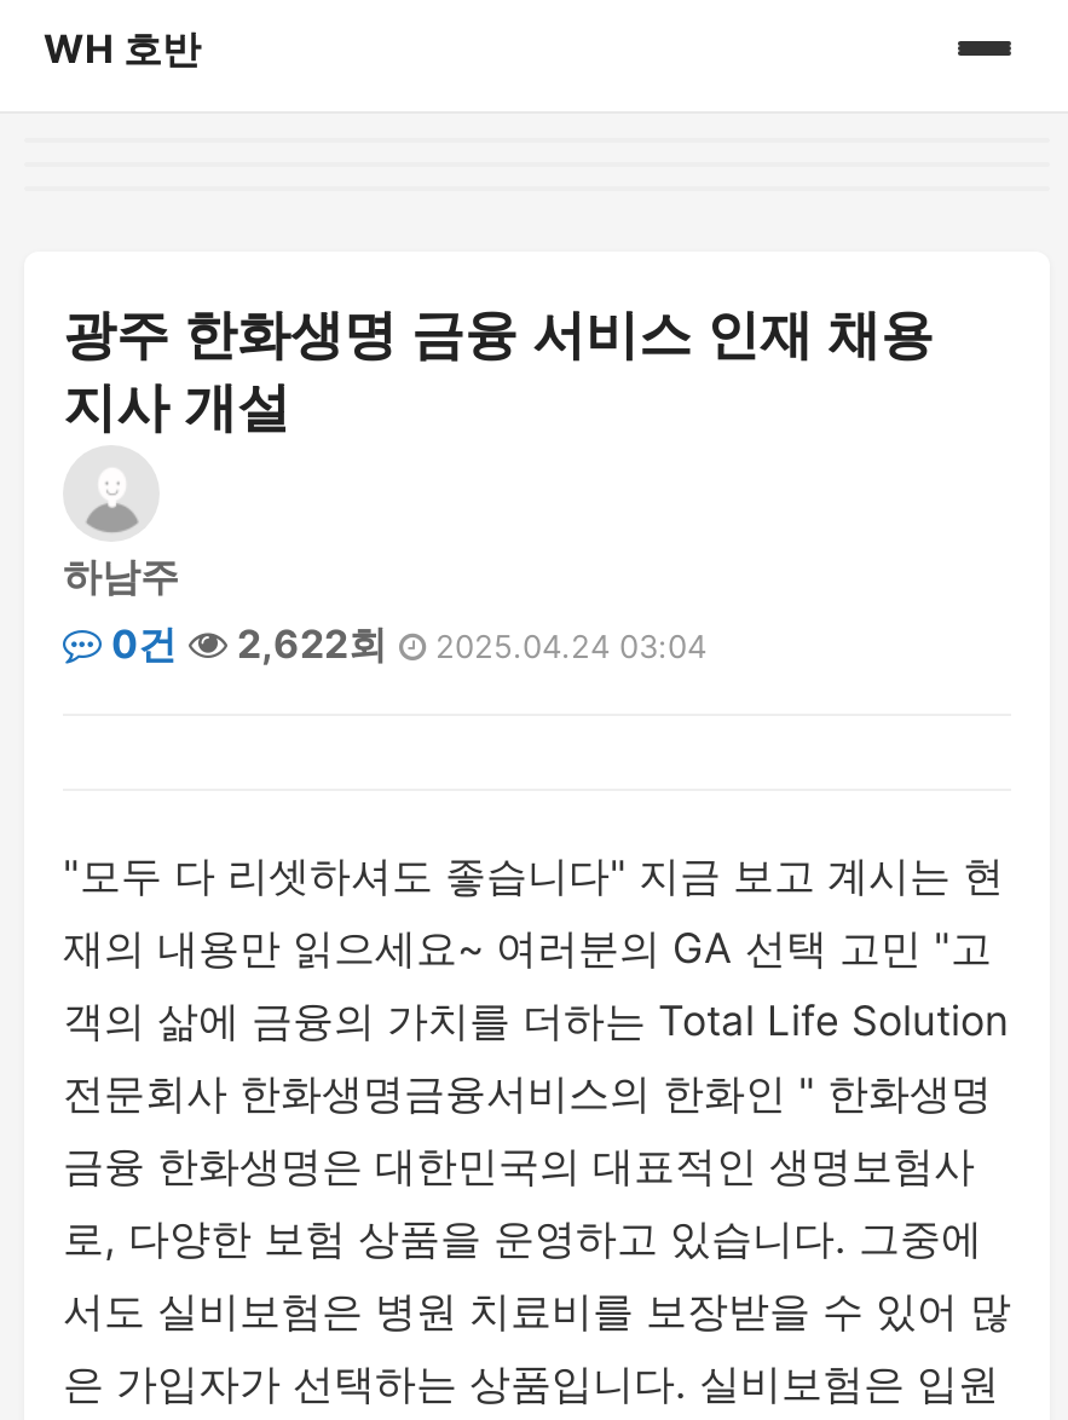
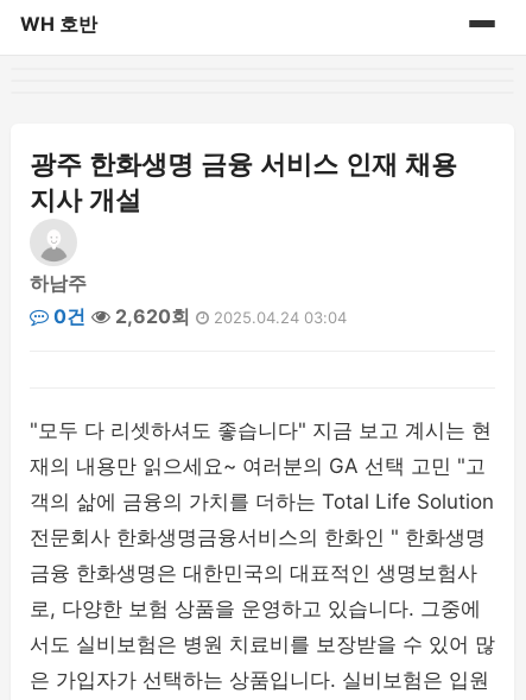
- 0건 2,622회 2025.04.24 03:04
+ 0건 2,620회 2025.04.24 03:04
